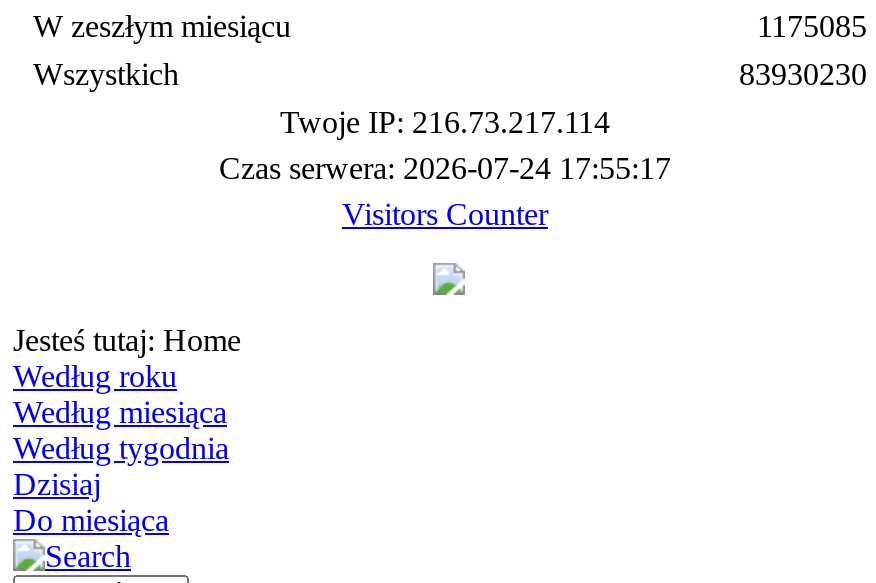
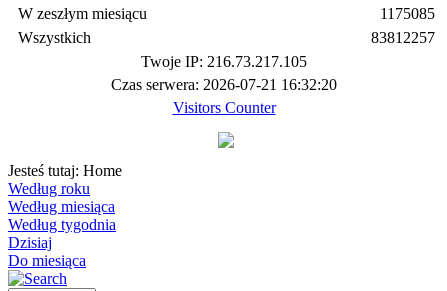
- 83930230
+ 83812257

- Twoje IP: 216.73.217.114
+ Twoje IP: 216.73.217.105

- Czas serwera: 2026-07-24 17:55:17
+ Czas serwera: 2026-07-21 16:32:20
